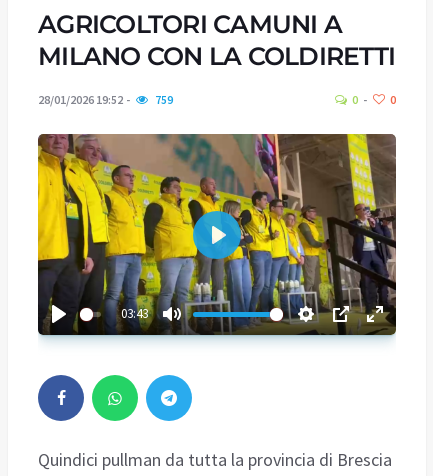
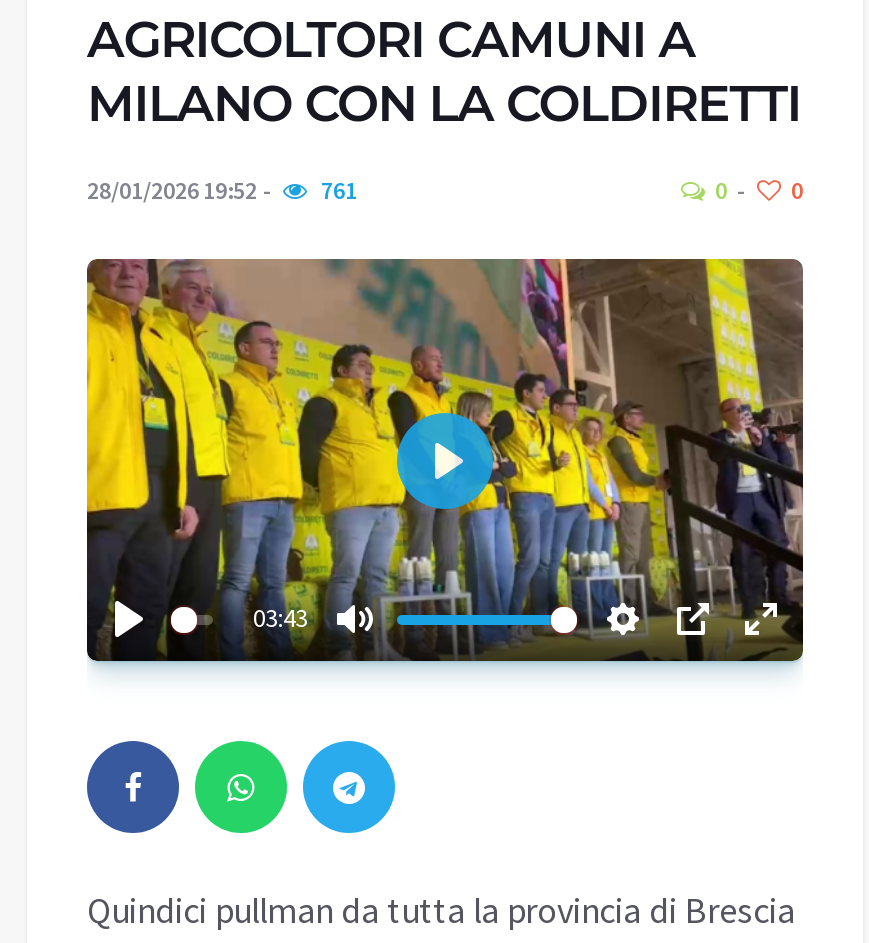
- 759
+ 761
